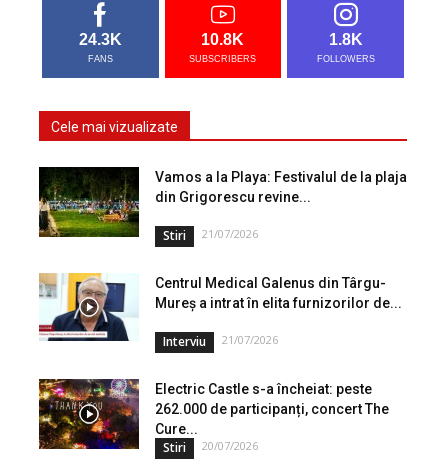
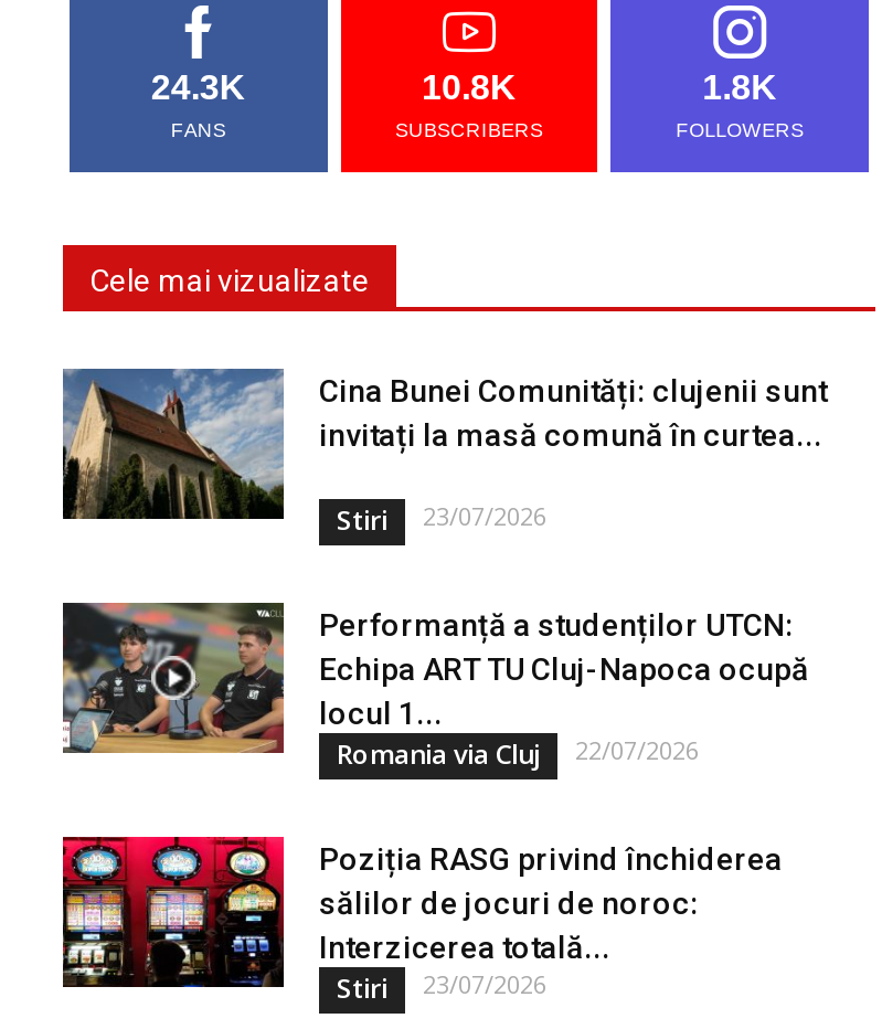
- [image]
- Vamos a la Playa: Festivalul de la plaja
- din Grigorescu revine...
+ [image]
+ Cina Bunei Comunități: clujenii sunt
+ invitați la masă comună în curtea...

- [image]
- 21/07/2026
- Centrul Medical Galenus din Târgu-
- Mureș a intrat în elita furnizorilor de...
- Interviu
- 21/07/2026
- Electric Castle s-a încheiat: peste
- 262.000 de participanți, concert The
- Cure...
+ [image]
+ 23/07/2026
+ Performanță a studenților UTCN:
+ Echipa ART TU Cluj-Napoca ocupă
+ locul 1...
+ Romania via Cluj
+ 22/07/2026
+ Poziția RASG privind închiderea
+ sălilor de jocuri de noroc:
+ Interzicerea totală...

- [image]
- Stiri 20/07/2026
+ [image]
+ Stiri 23/07/2026
